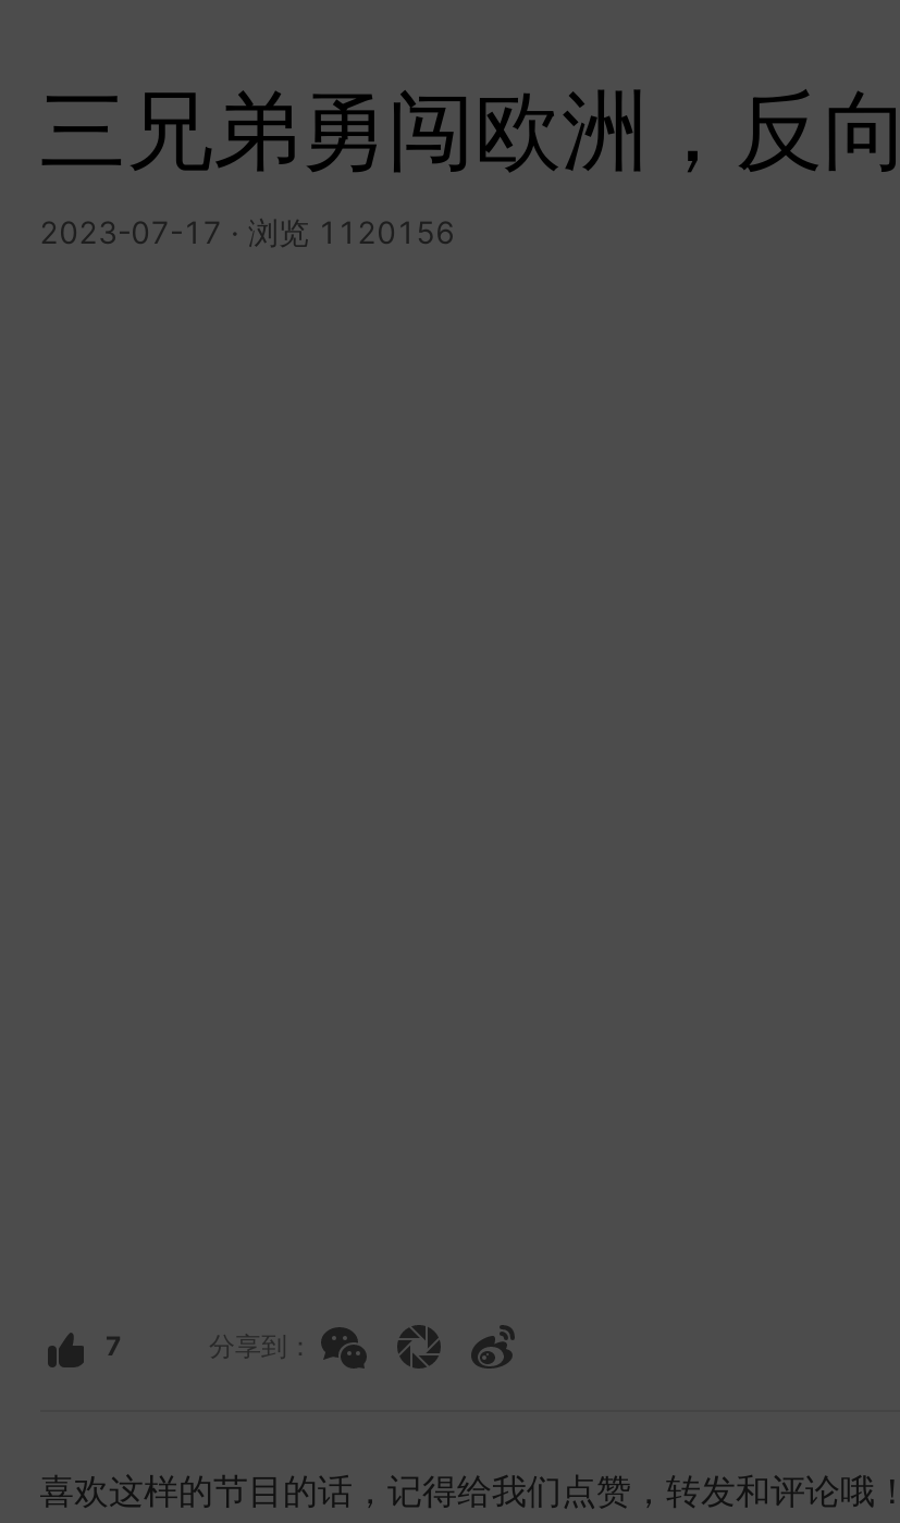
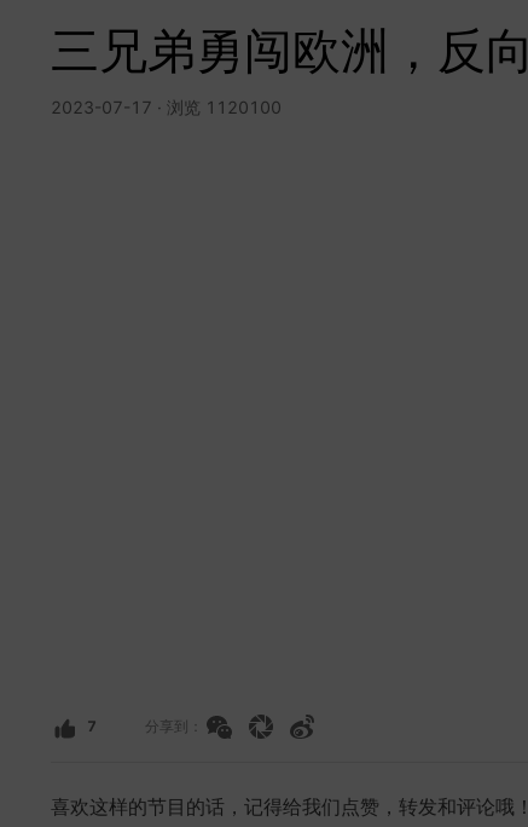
- 2023-07-17 · 浏览 1120156
+ 2023-07-17 · 浏览 1120100
